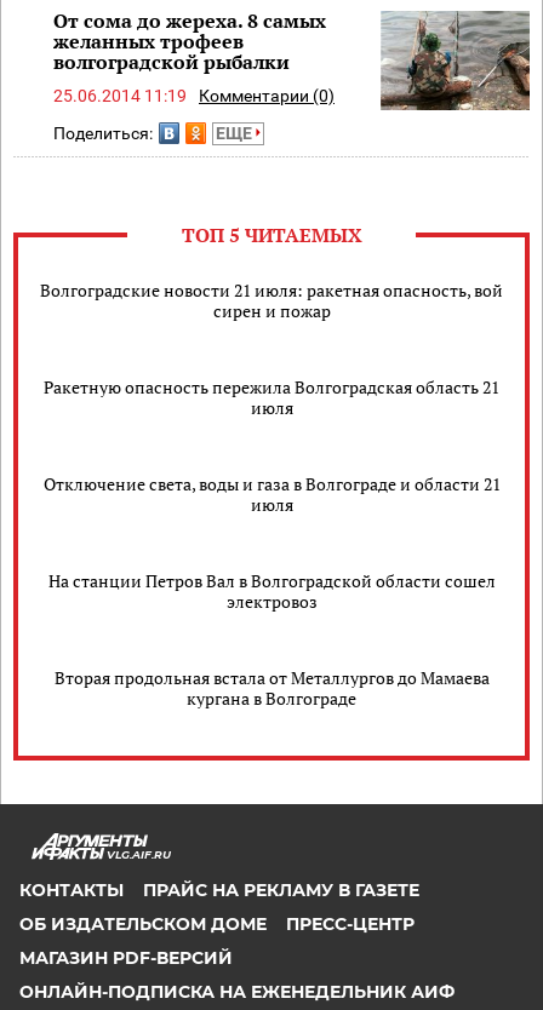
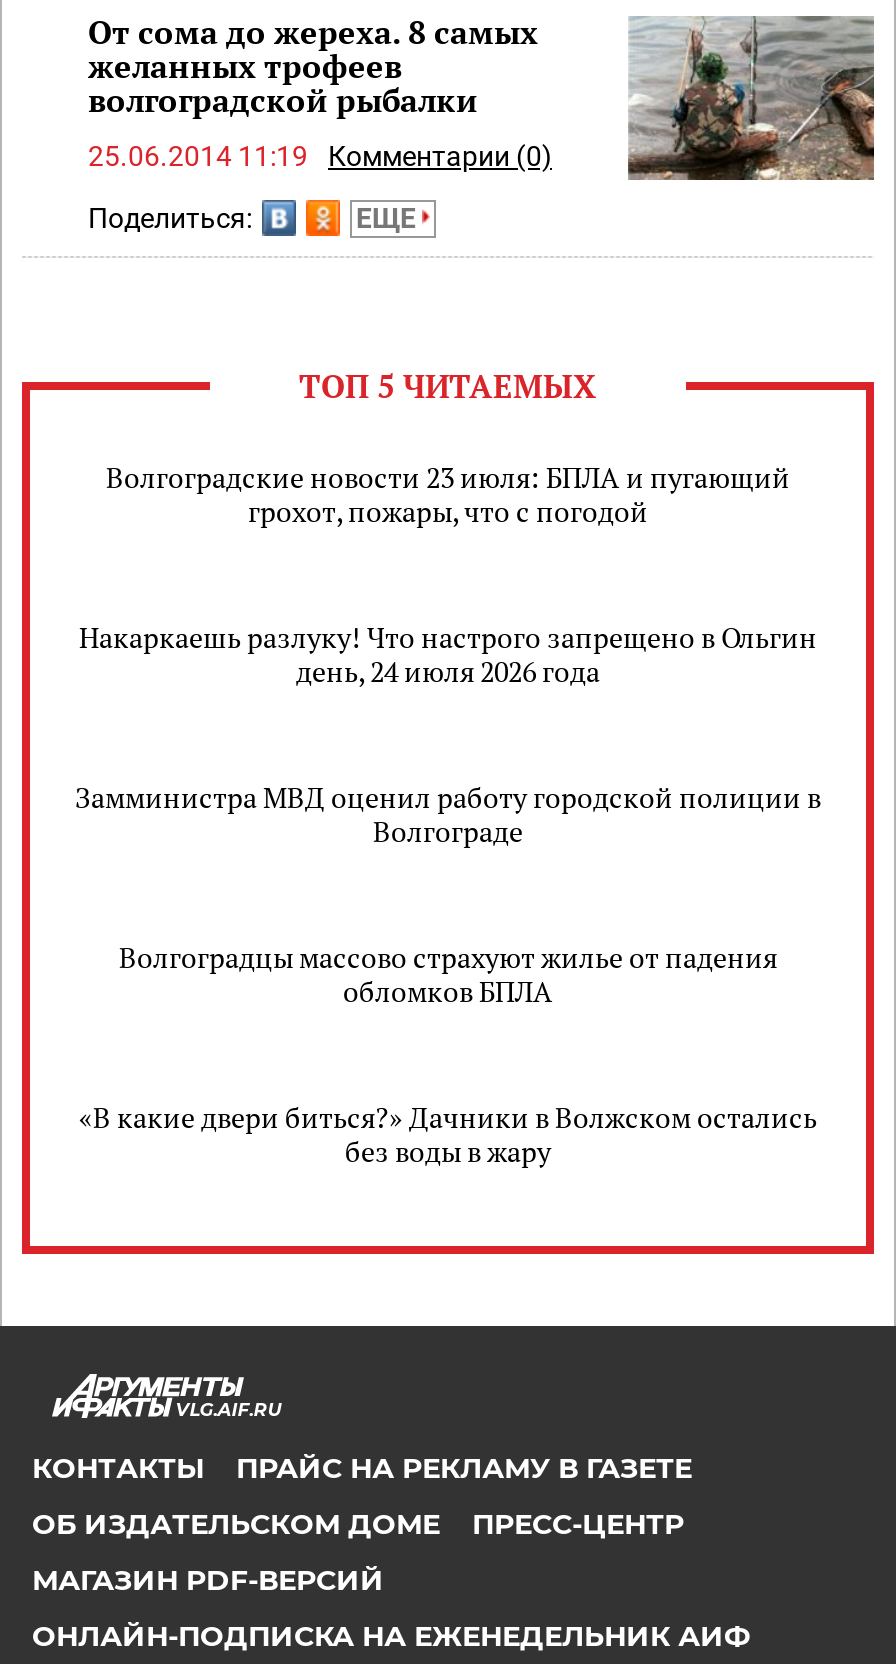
- Волгоградские новости 21 июля: ракетная опасность, вой
- сирен и пожар
+ Волгоградские новости 23 июля: БПЛА и пугающий
+ грохот, пожары, что с погодой

- Ракетную опасность пережила Волгоградская область 21
- июля
+ Накаркаешь разлуку! Что настрого запрещено в Ольгин
+ день, 24 июля 2026 года

- Отключение света, воды и газа в Волгограде и области 21
- июля
+ Замминистра МВД оценил работу городской полиции в
+ Волгограде

- На станции Петров Вал в Волгоградской области сошел
- электровоз
+ Волгоградцы массово страхуют жилье от падения
+ обломков БПЛА

- Вторая продольная встала от Металлургов до Мамаева
- кургана в Волгограде
+ «В какие двери биться?» Дачники в Волжском остались
+ без воды в жару
